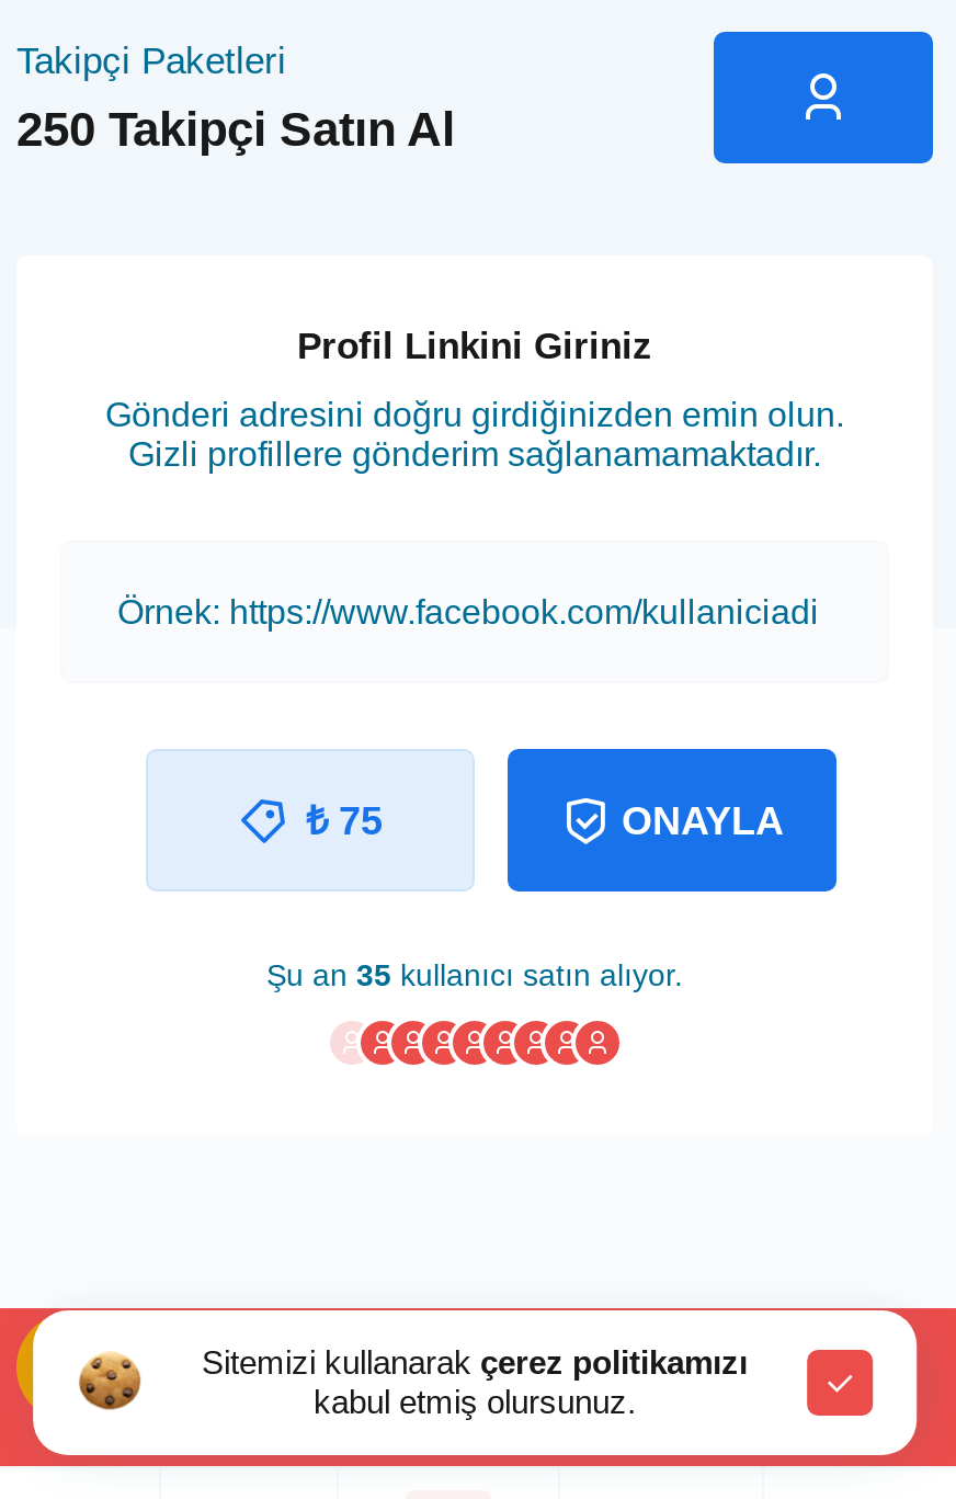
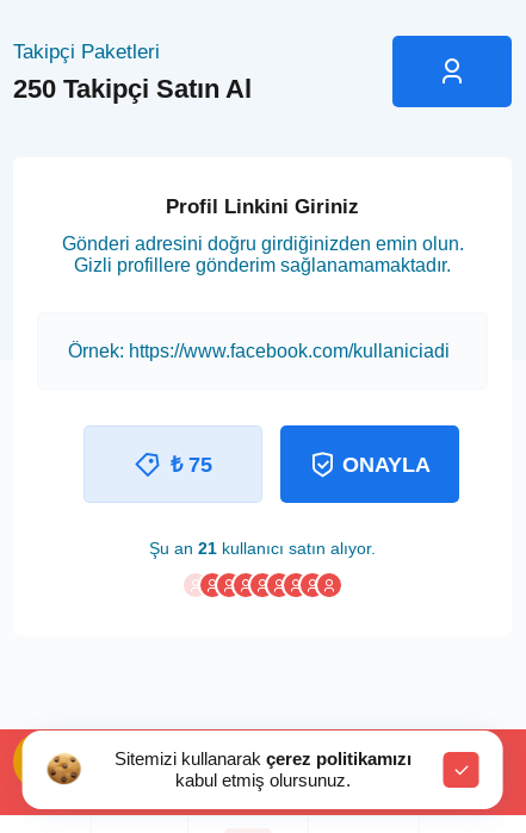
- Şu an 35 kullanıcı satın alıyor.
+ Şu an 21 kullanıcı satın alıyor.
